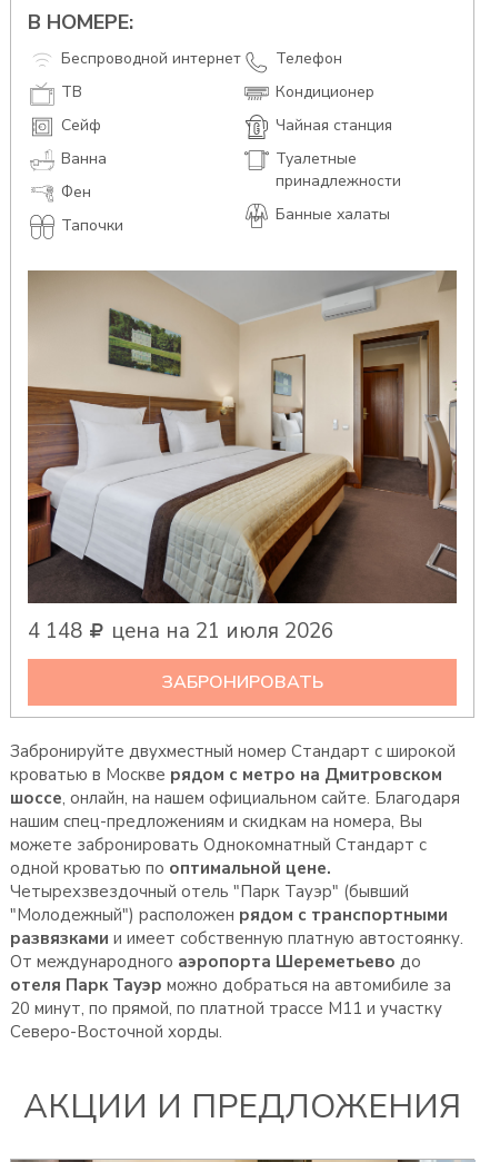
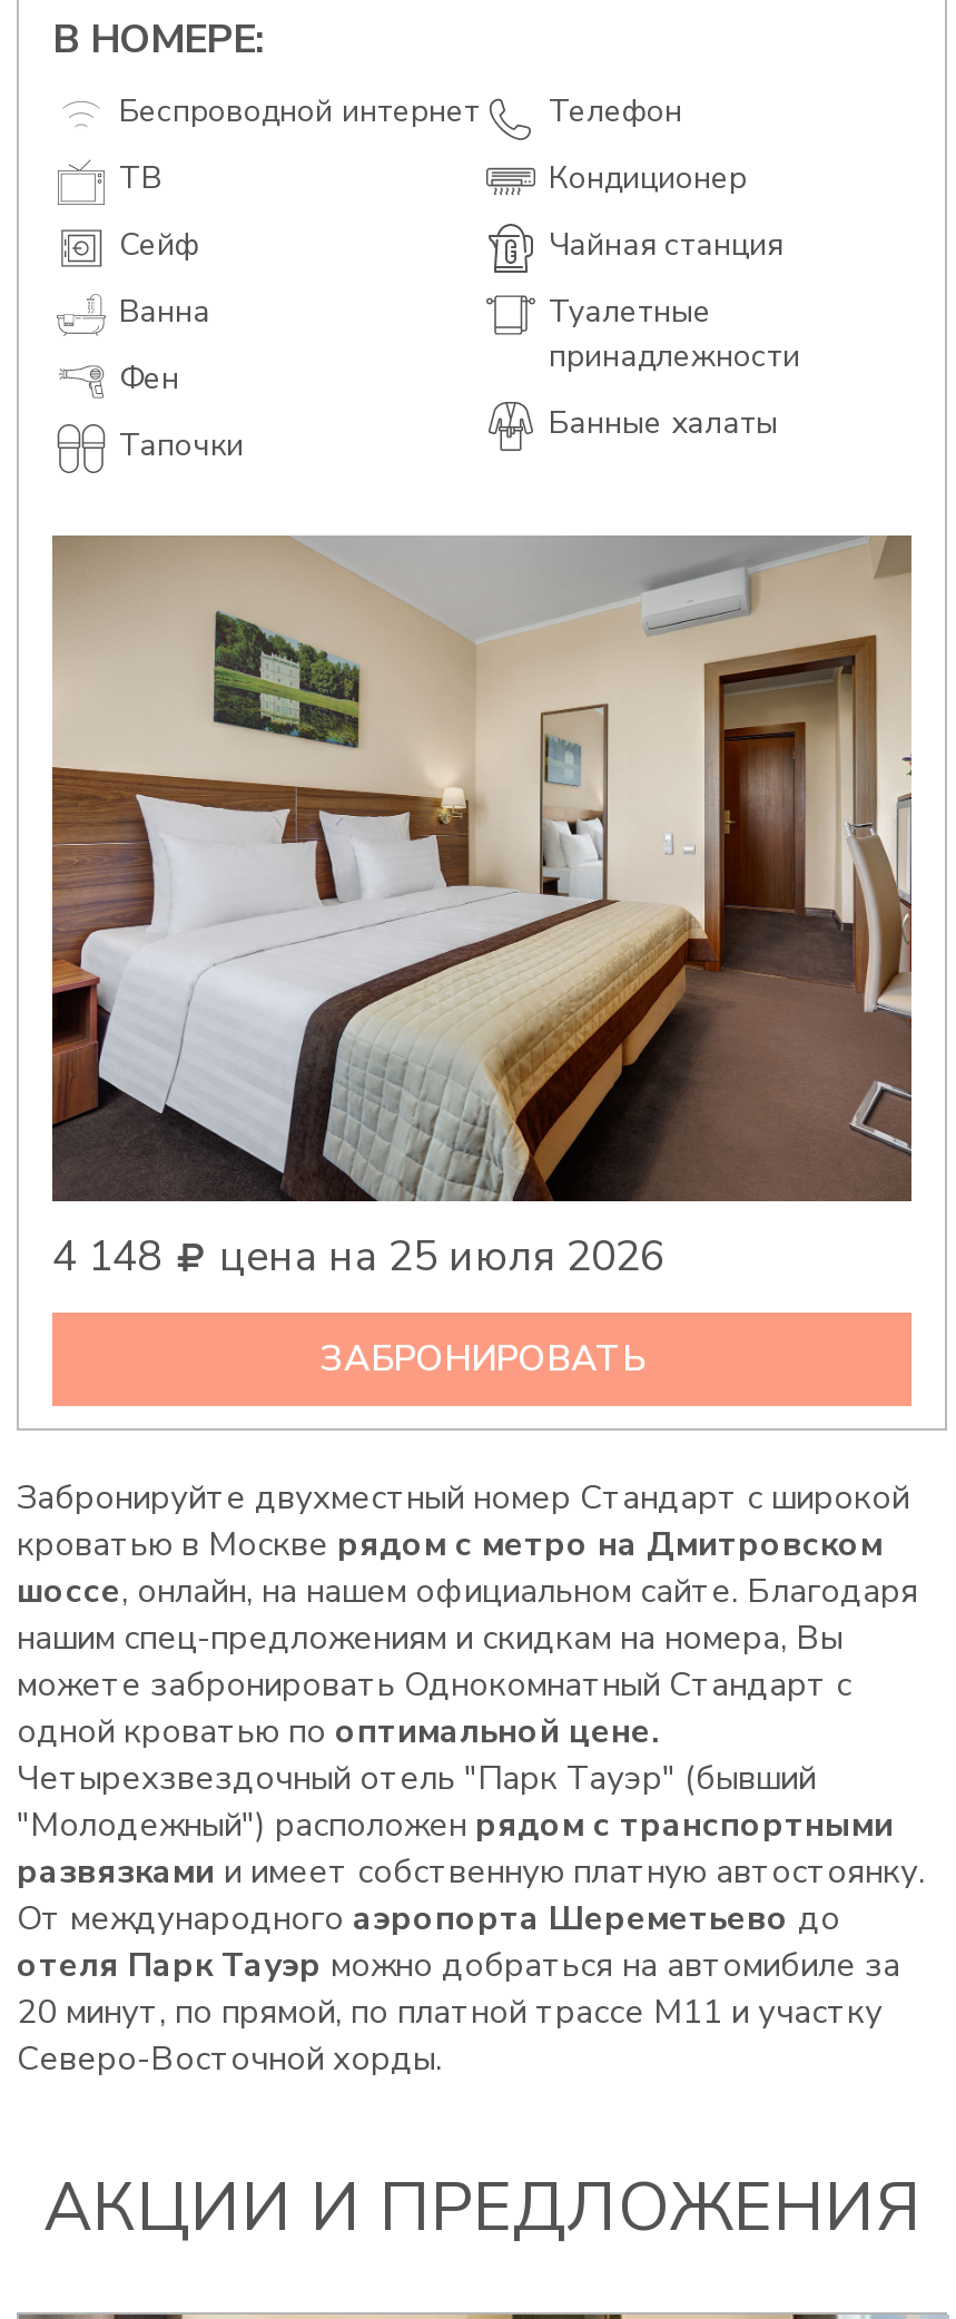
- 4 148 цена на 21 июля 2026
+ 4 148 цена на 25 июля 2026
